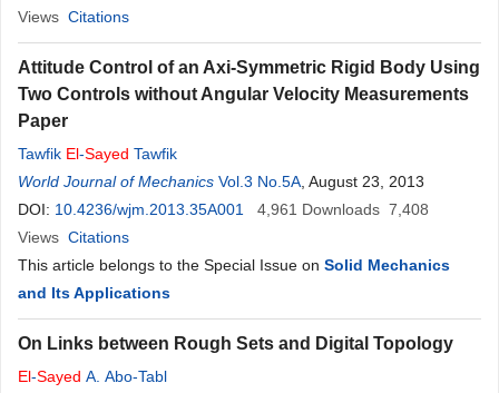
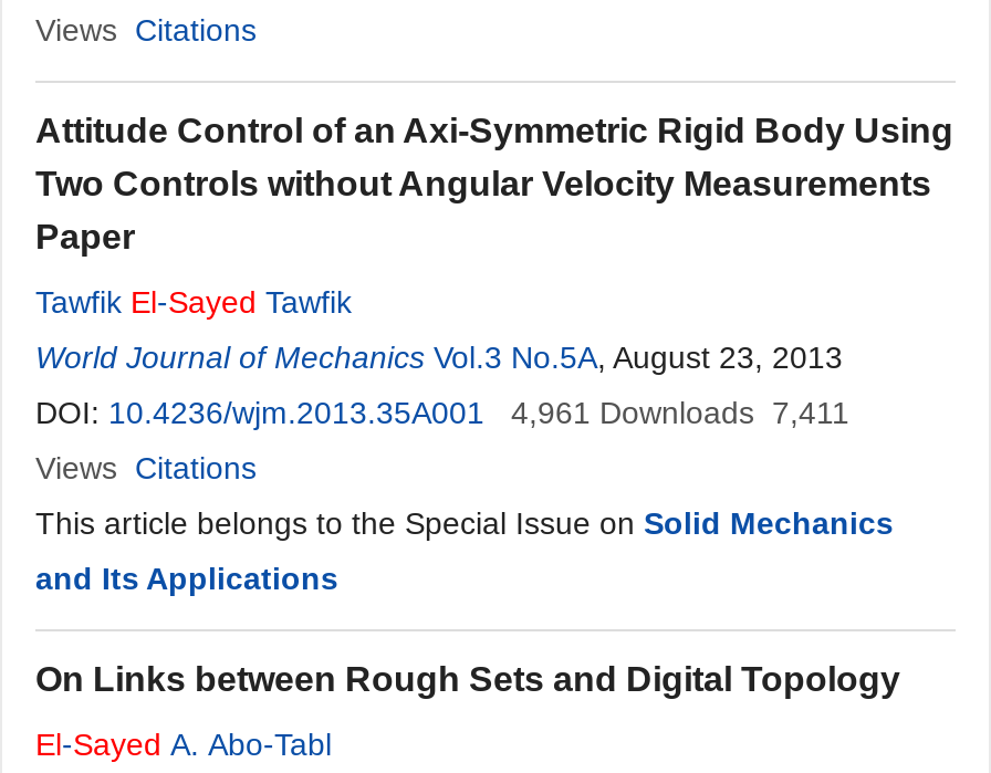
- DOI: 10.4236/wjm.2013.35A001 4,961 Downloads 7,408
+ DOI: 10.4236/wjm.2013.35A001 4,961 Downloads 7,411
